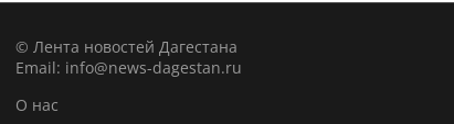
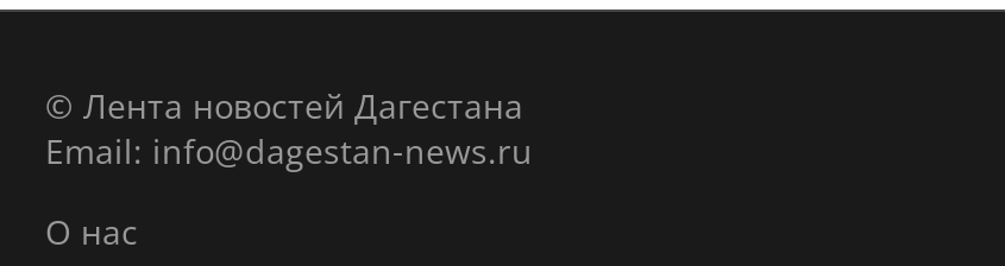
- Email: info@news-dagestan.ru
+ Email: info@dagestan-news.ru
